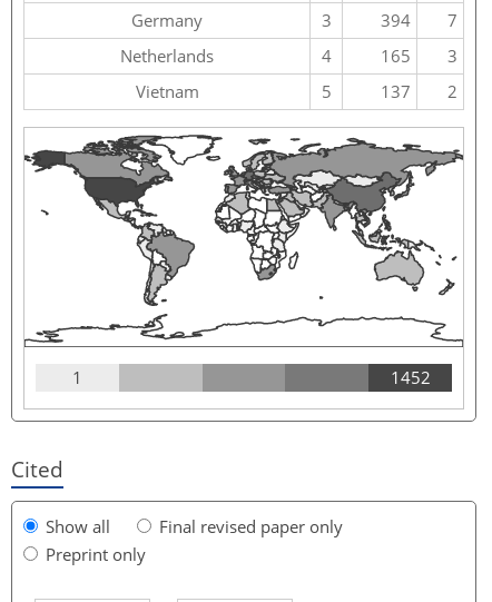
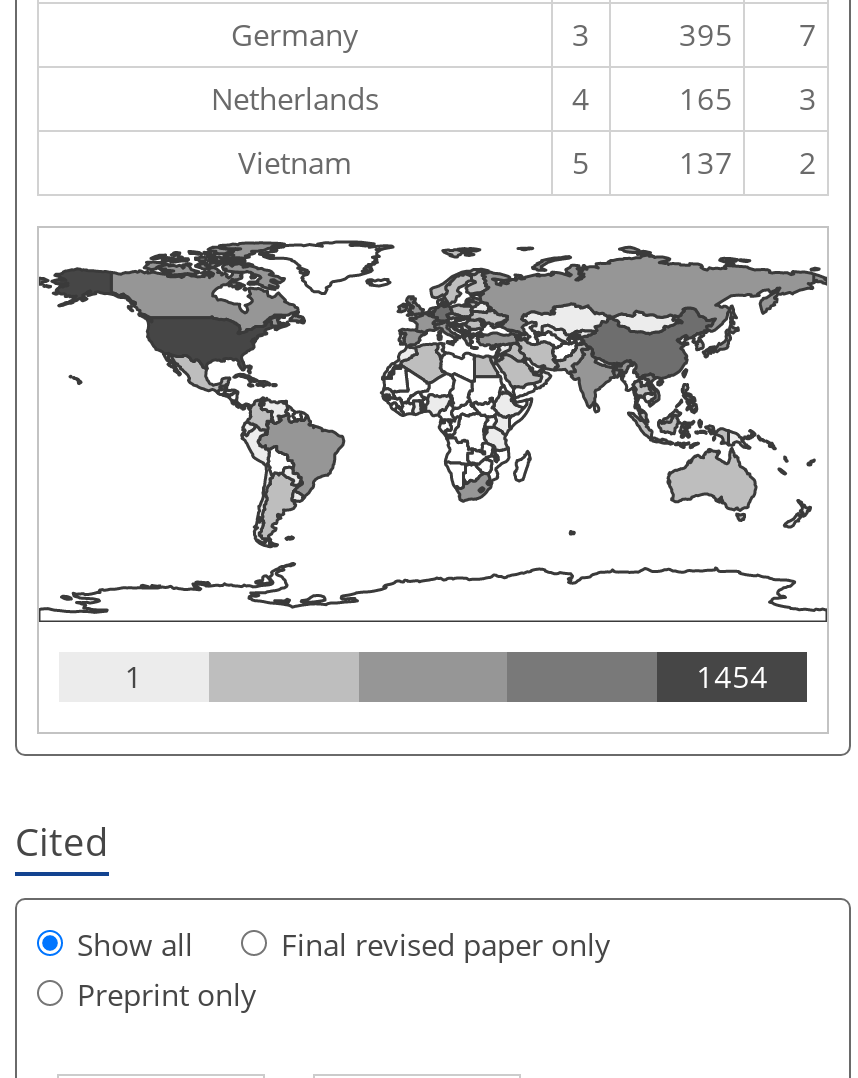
- 394 7
+ 395 7

- 1452
+ 1454
